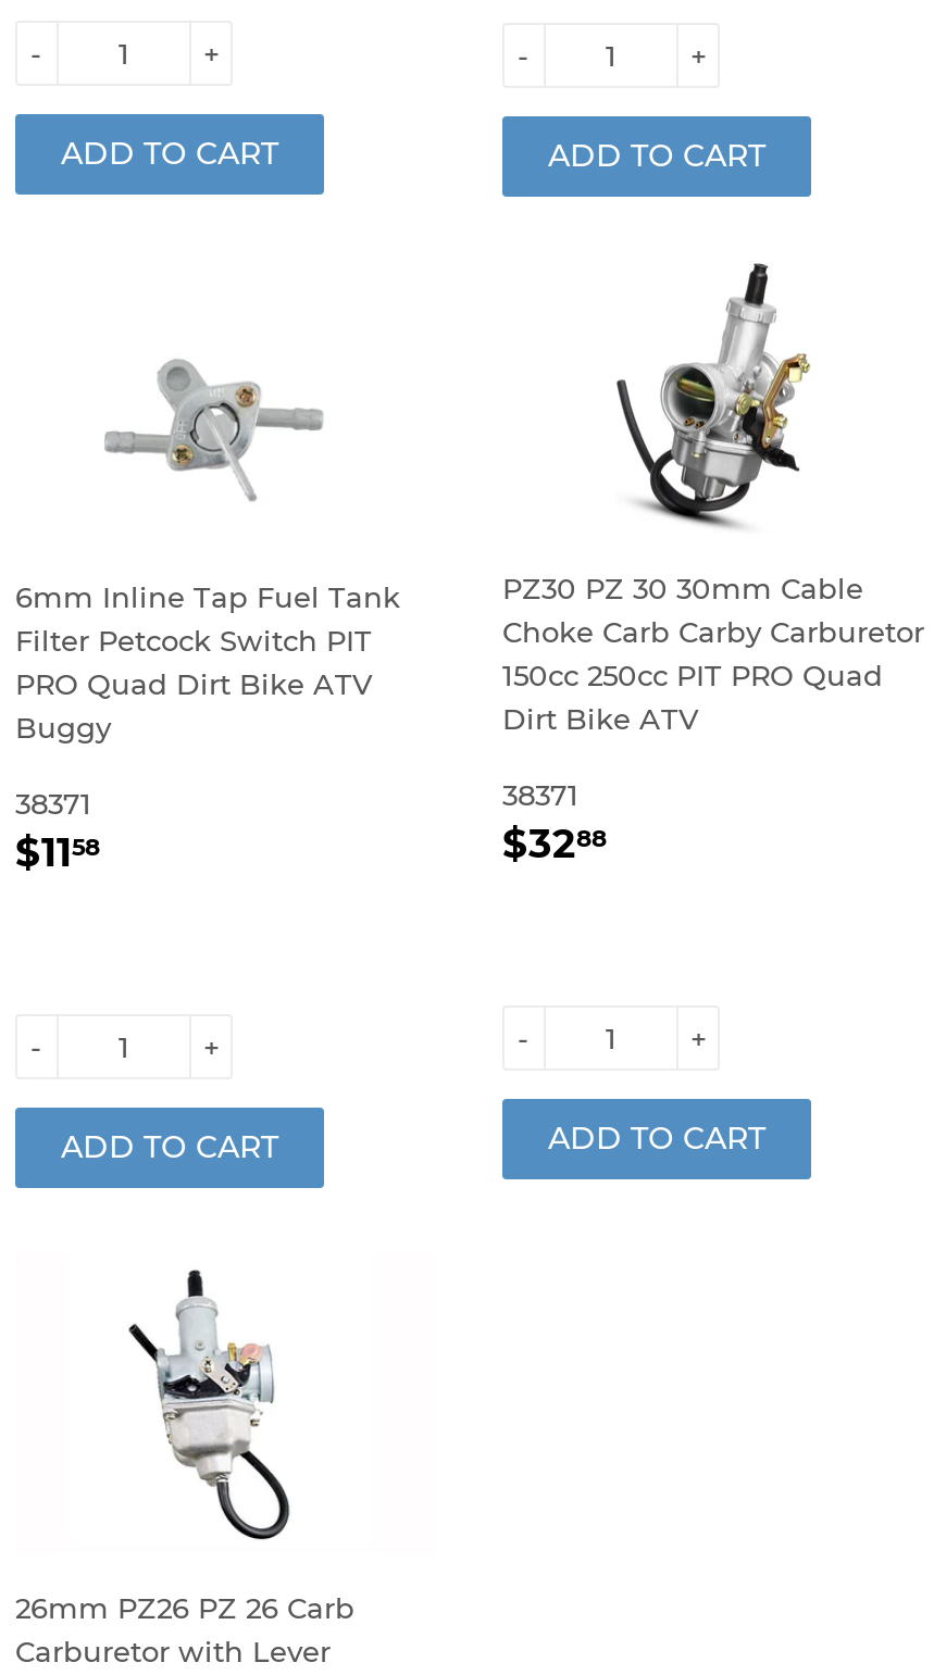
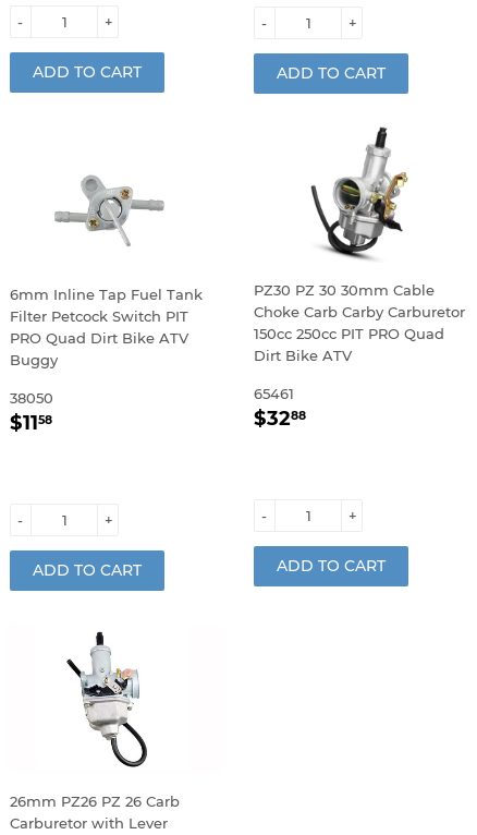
- 38371
+ 38050

- 38371
+ 65461
